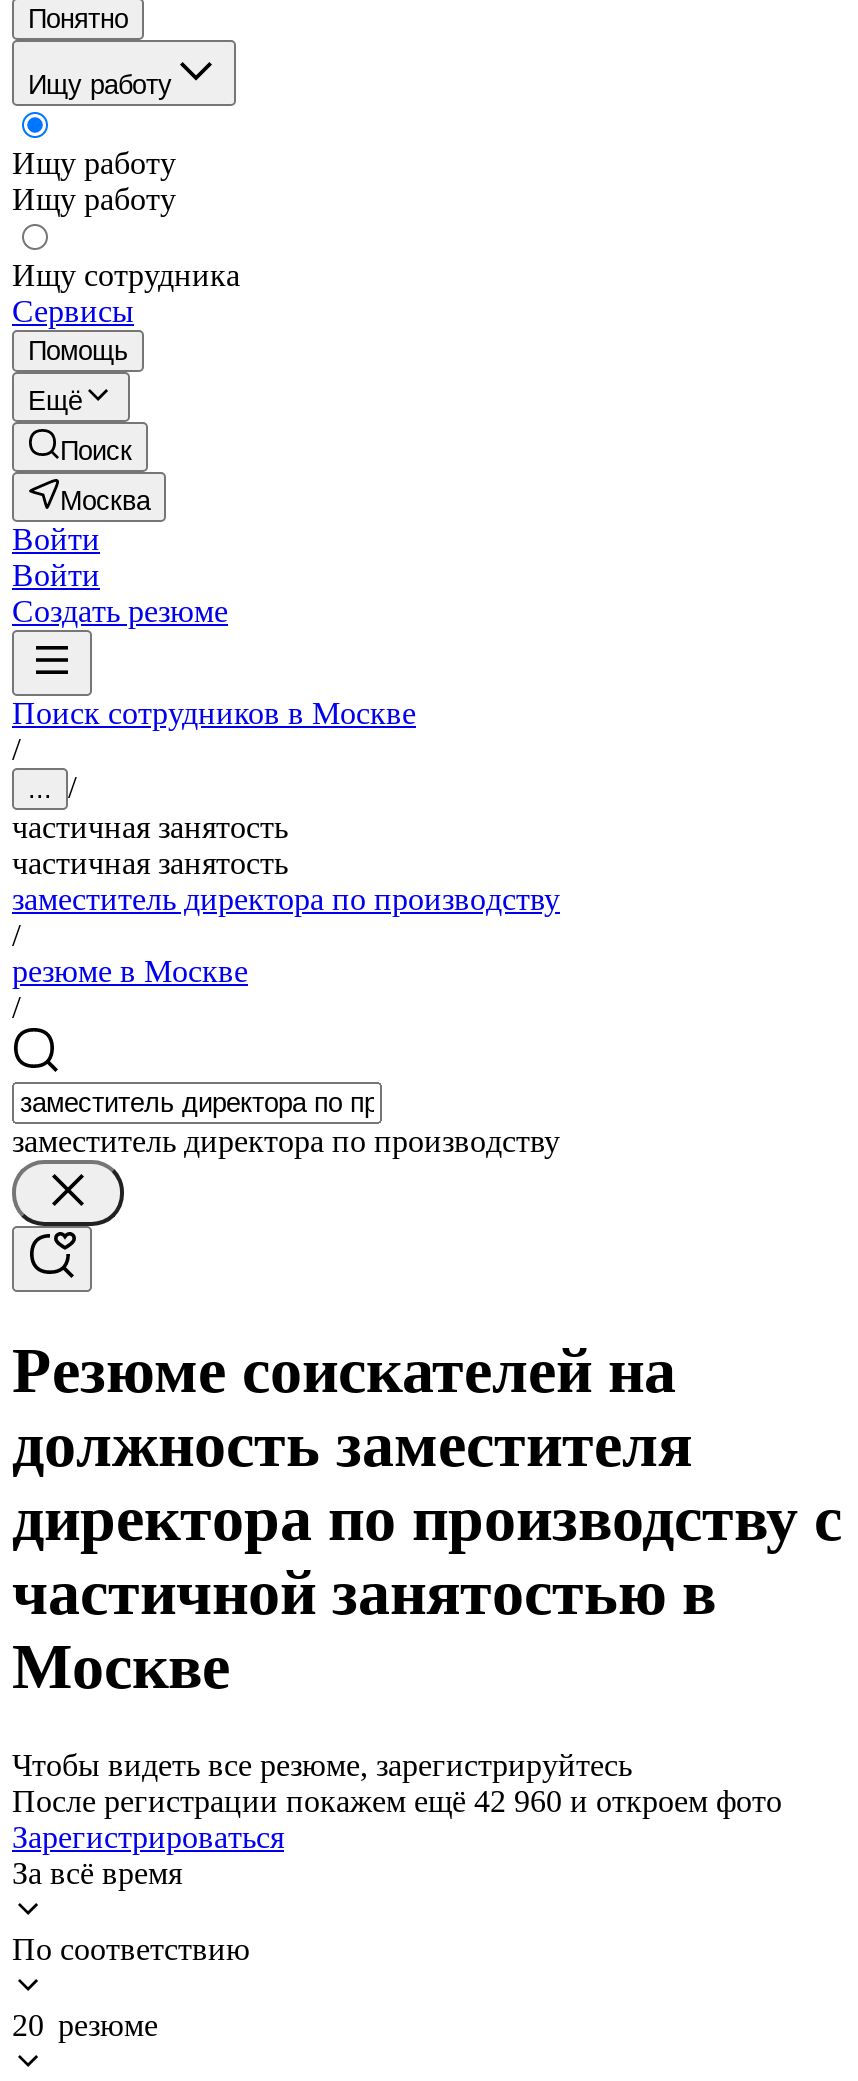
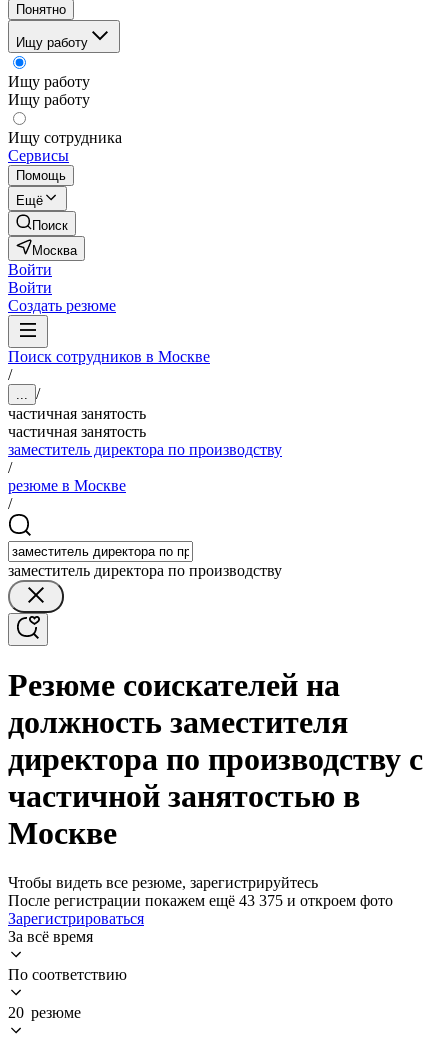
- После регистрации покажем ещё 42 960 и откроем фото
+ После регистрации покажем ещё 43 375 и откроем фото
